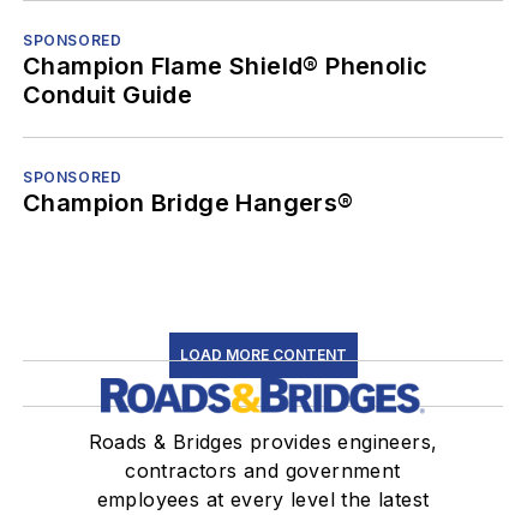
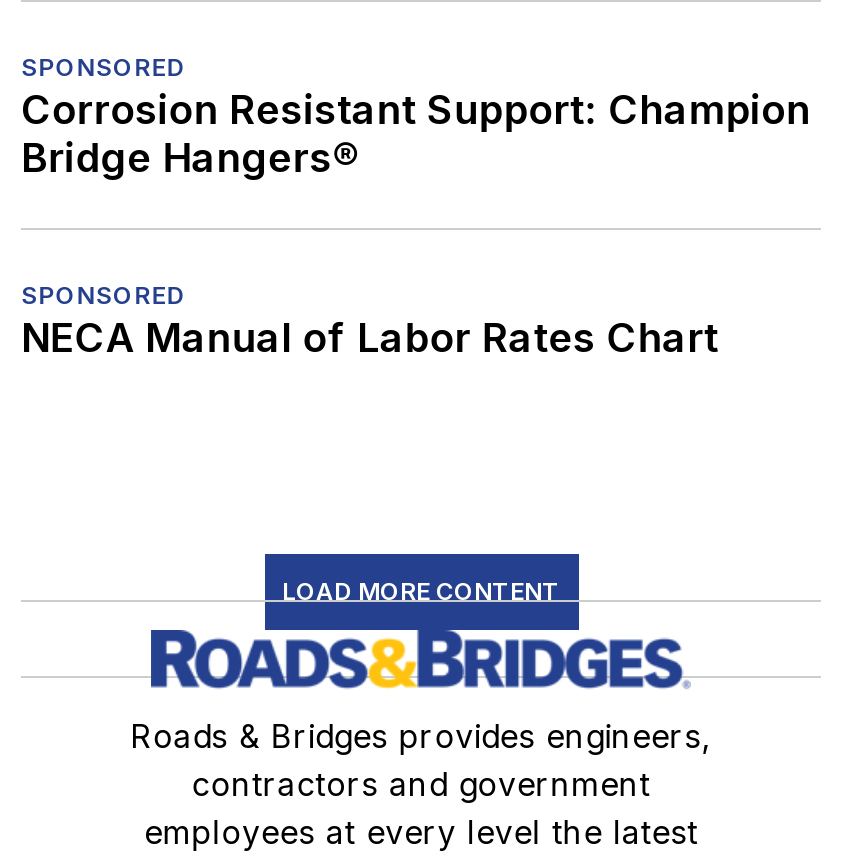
- Champion Flame Shield® Phenolic
- Conduit Guide
+ Corrosion Resistant Support: Champion
+ Bridge Hangers®

- Champion Bridge Hangers®
+ NECA Manual of Labor Rates Chart
